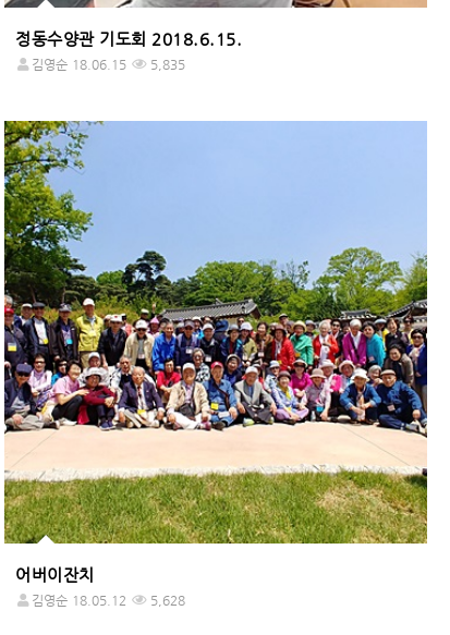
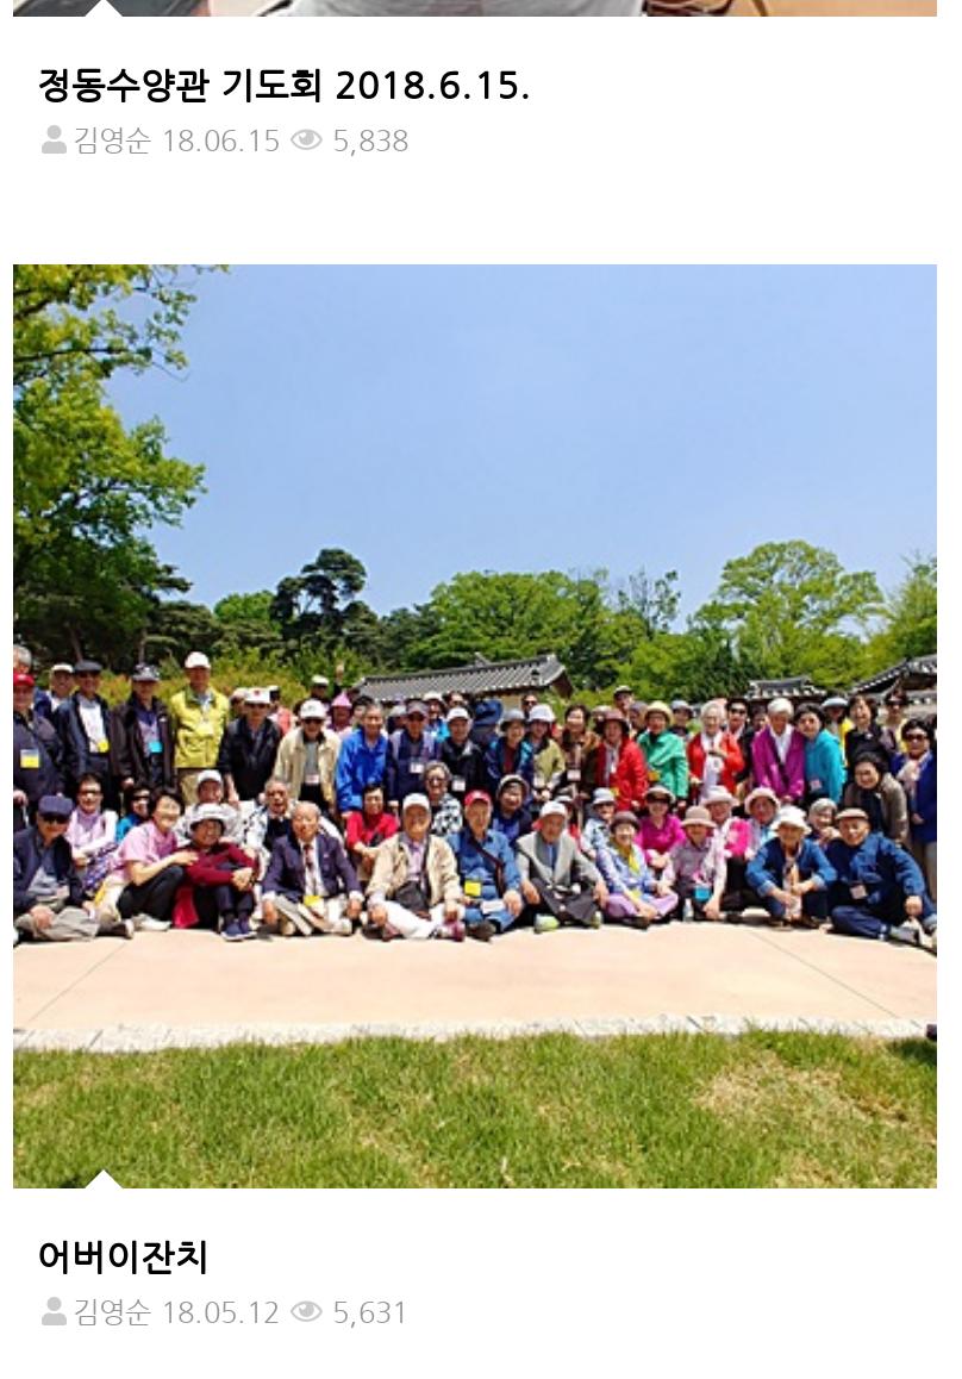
- 김영순 18.06.15 5,835
+ 김영순 18.06.15 5,838

- 김영순 18.05.12 5,628
+ 김영순 18.05.12 5,631
